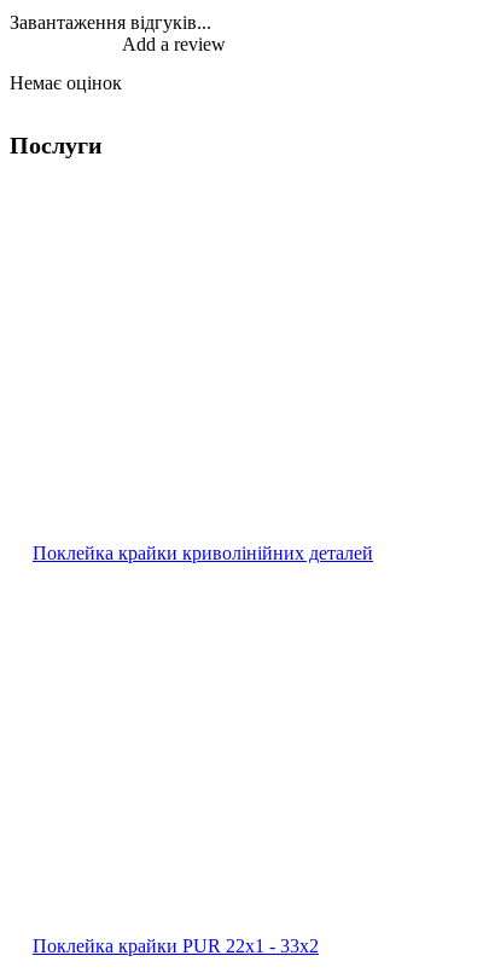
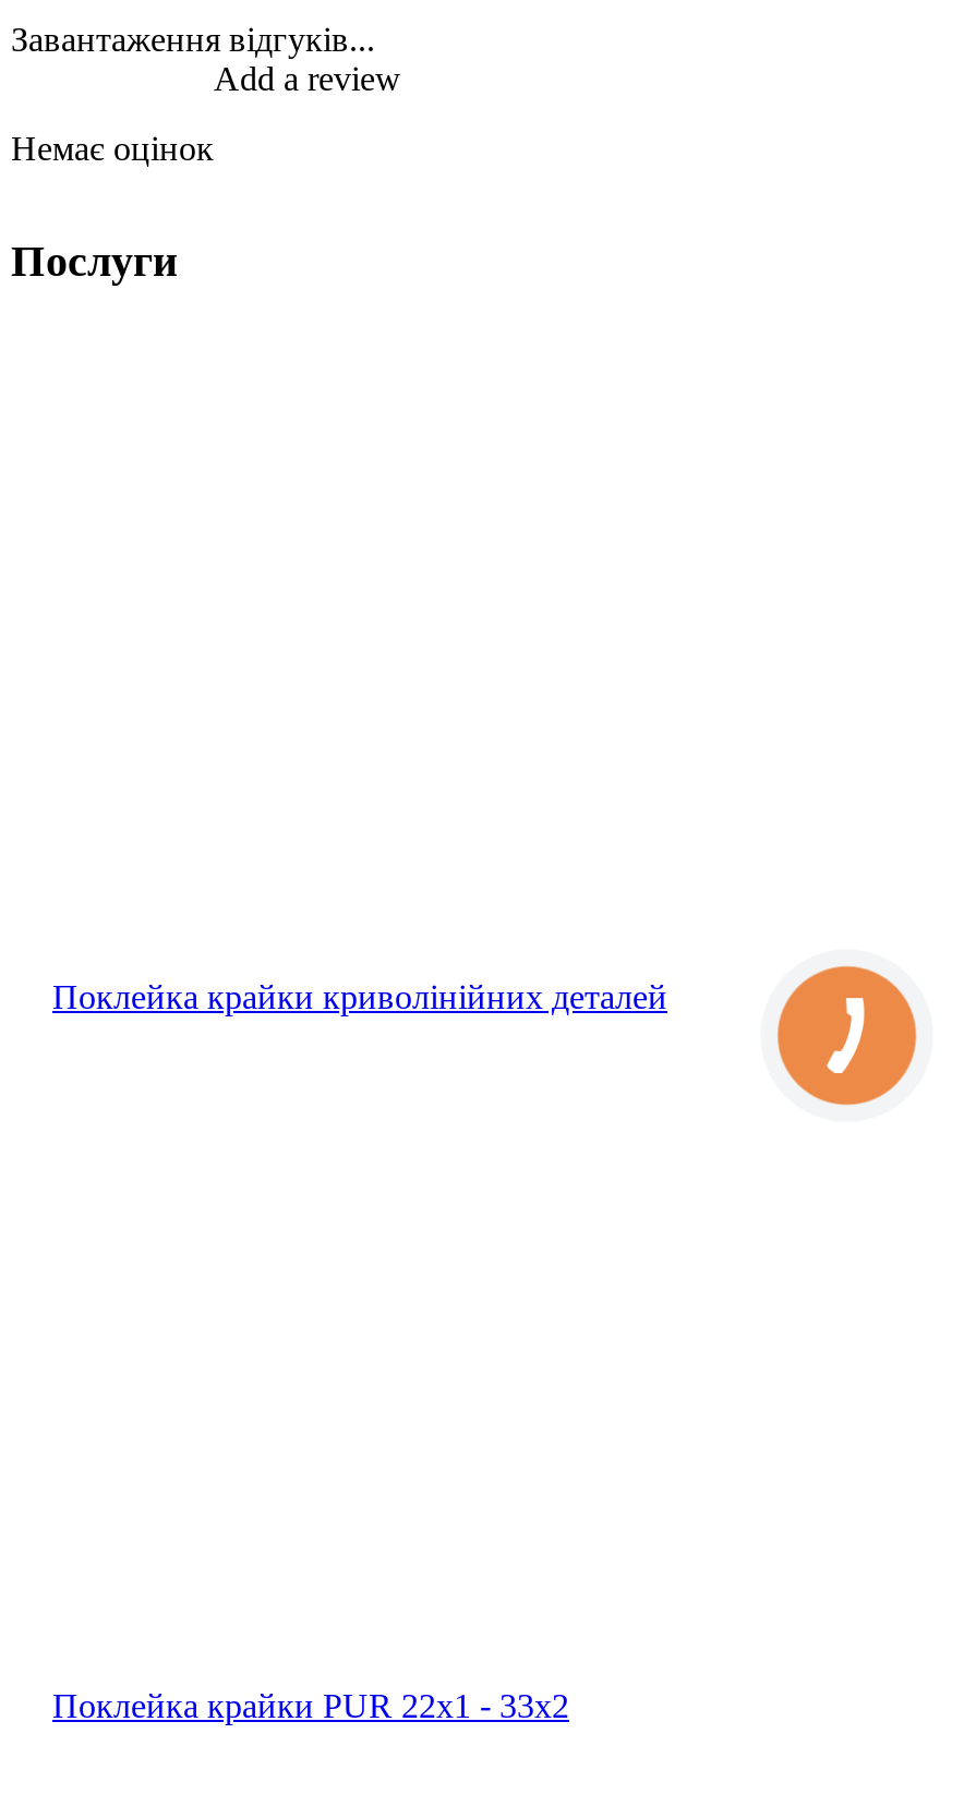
+ [image]
